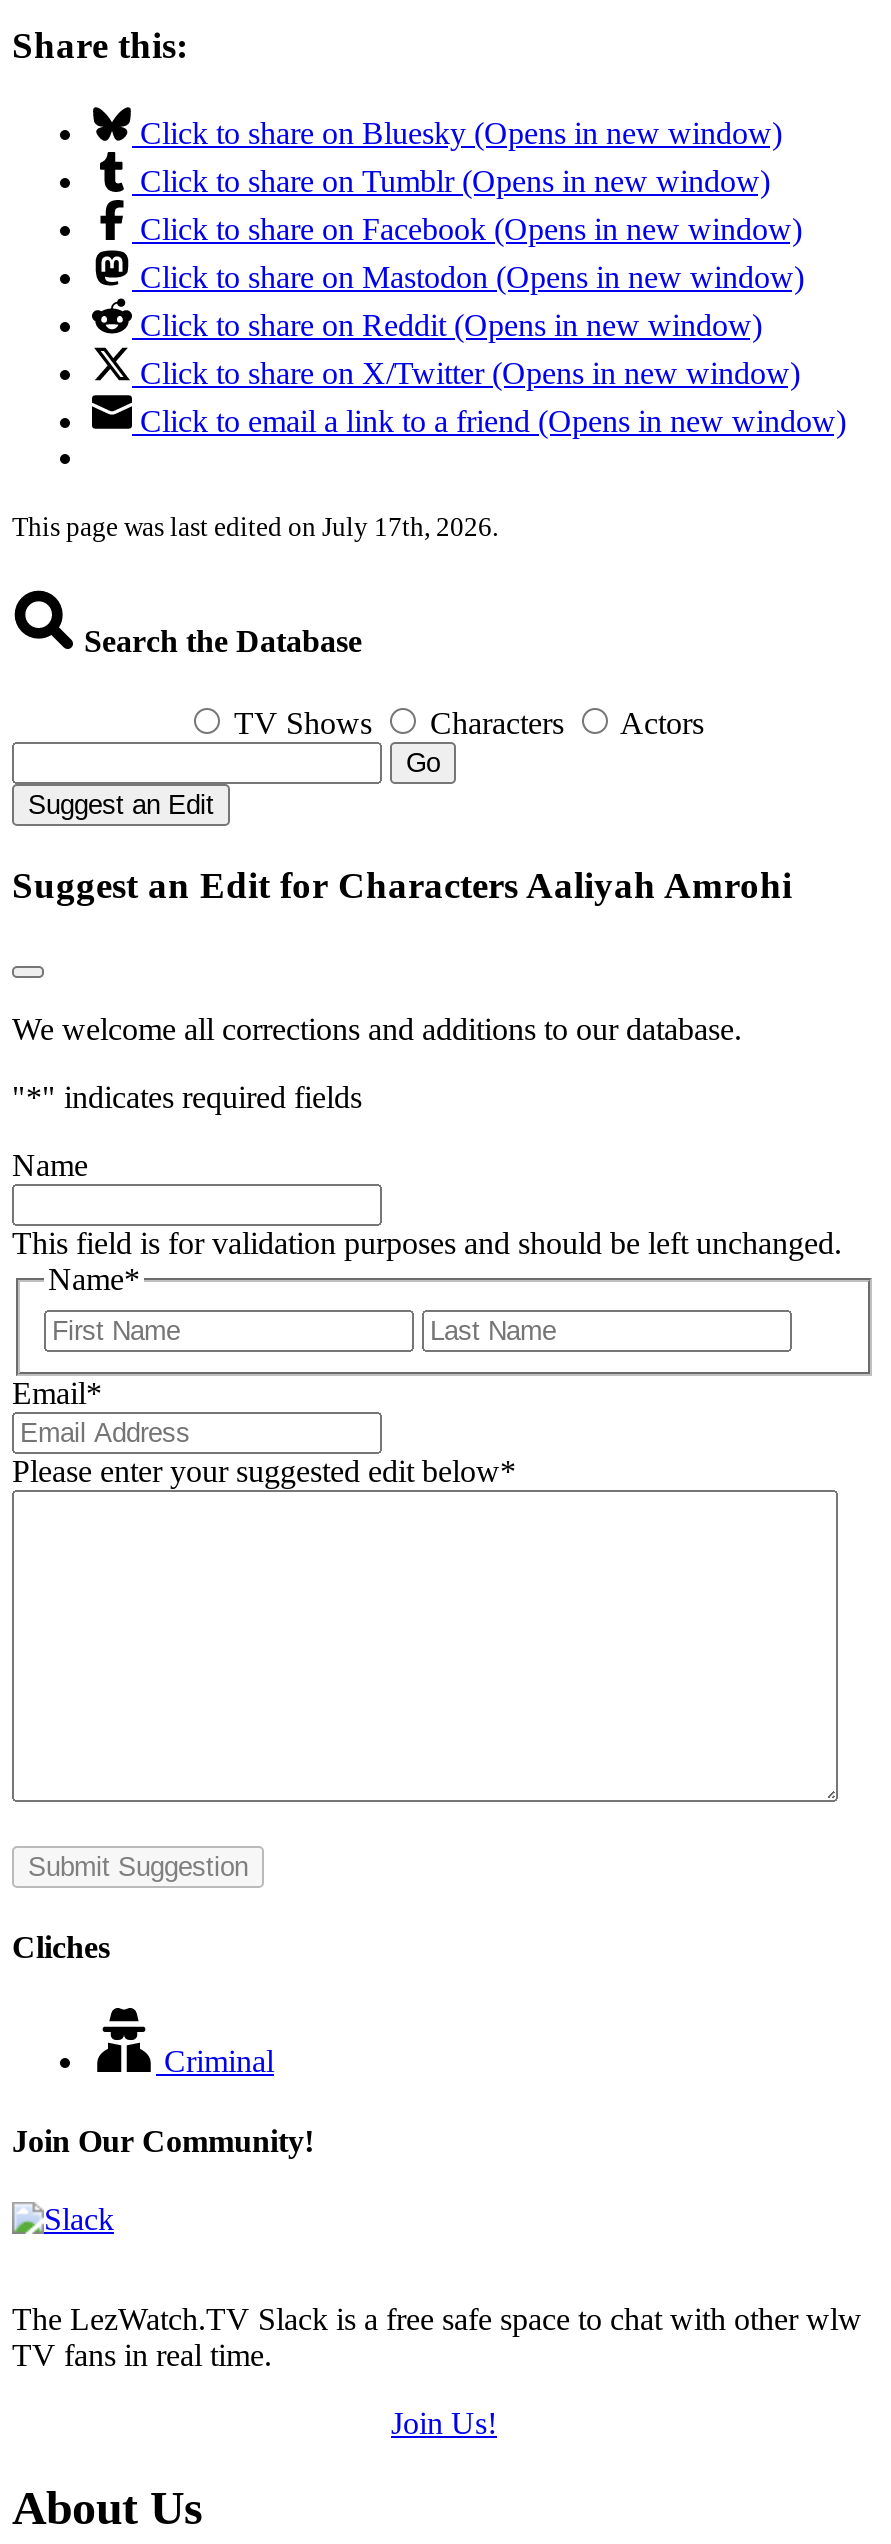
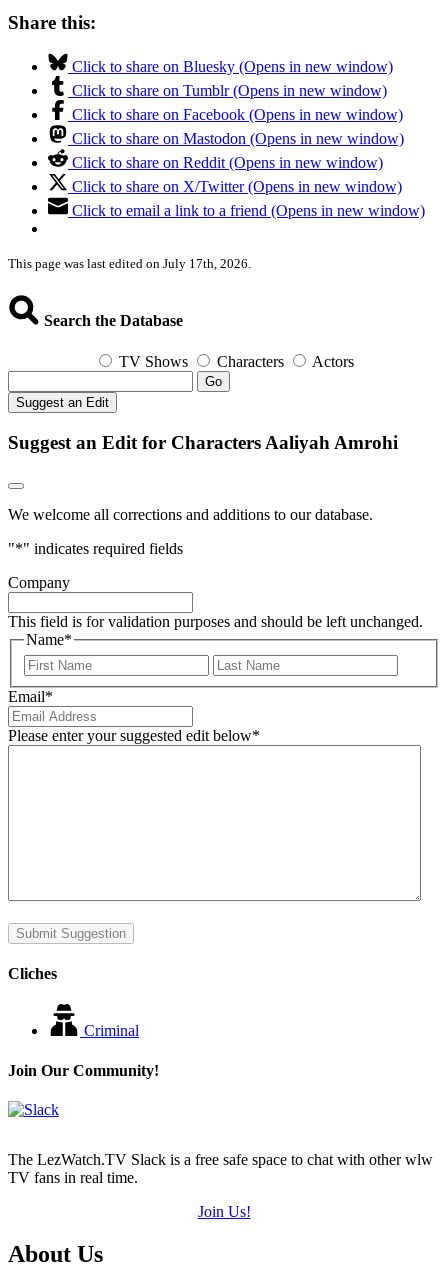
- Name
+ Company
